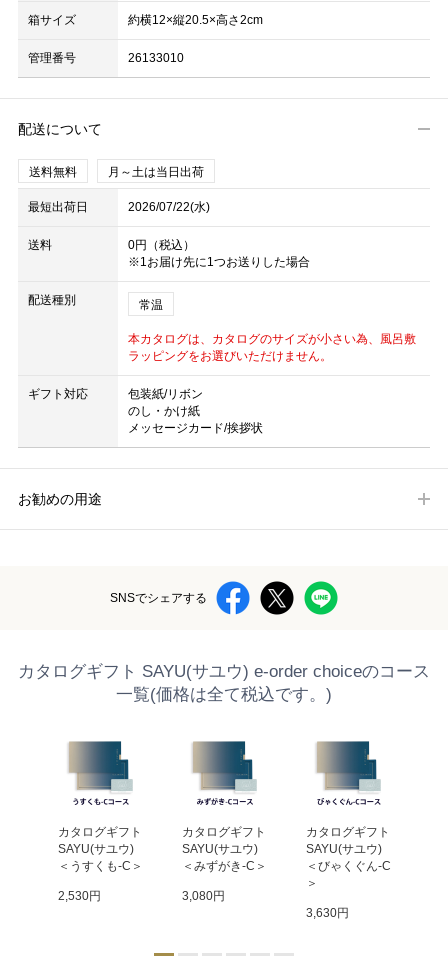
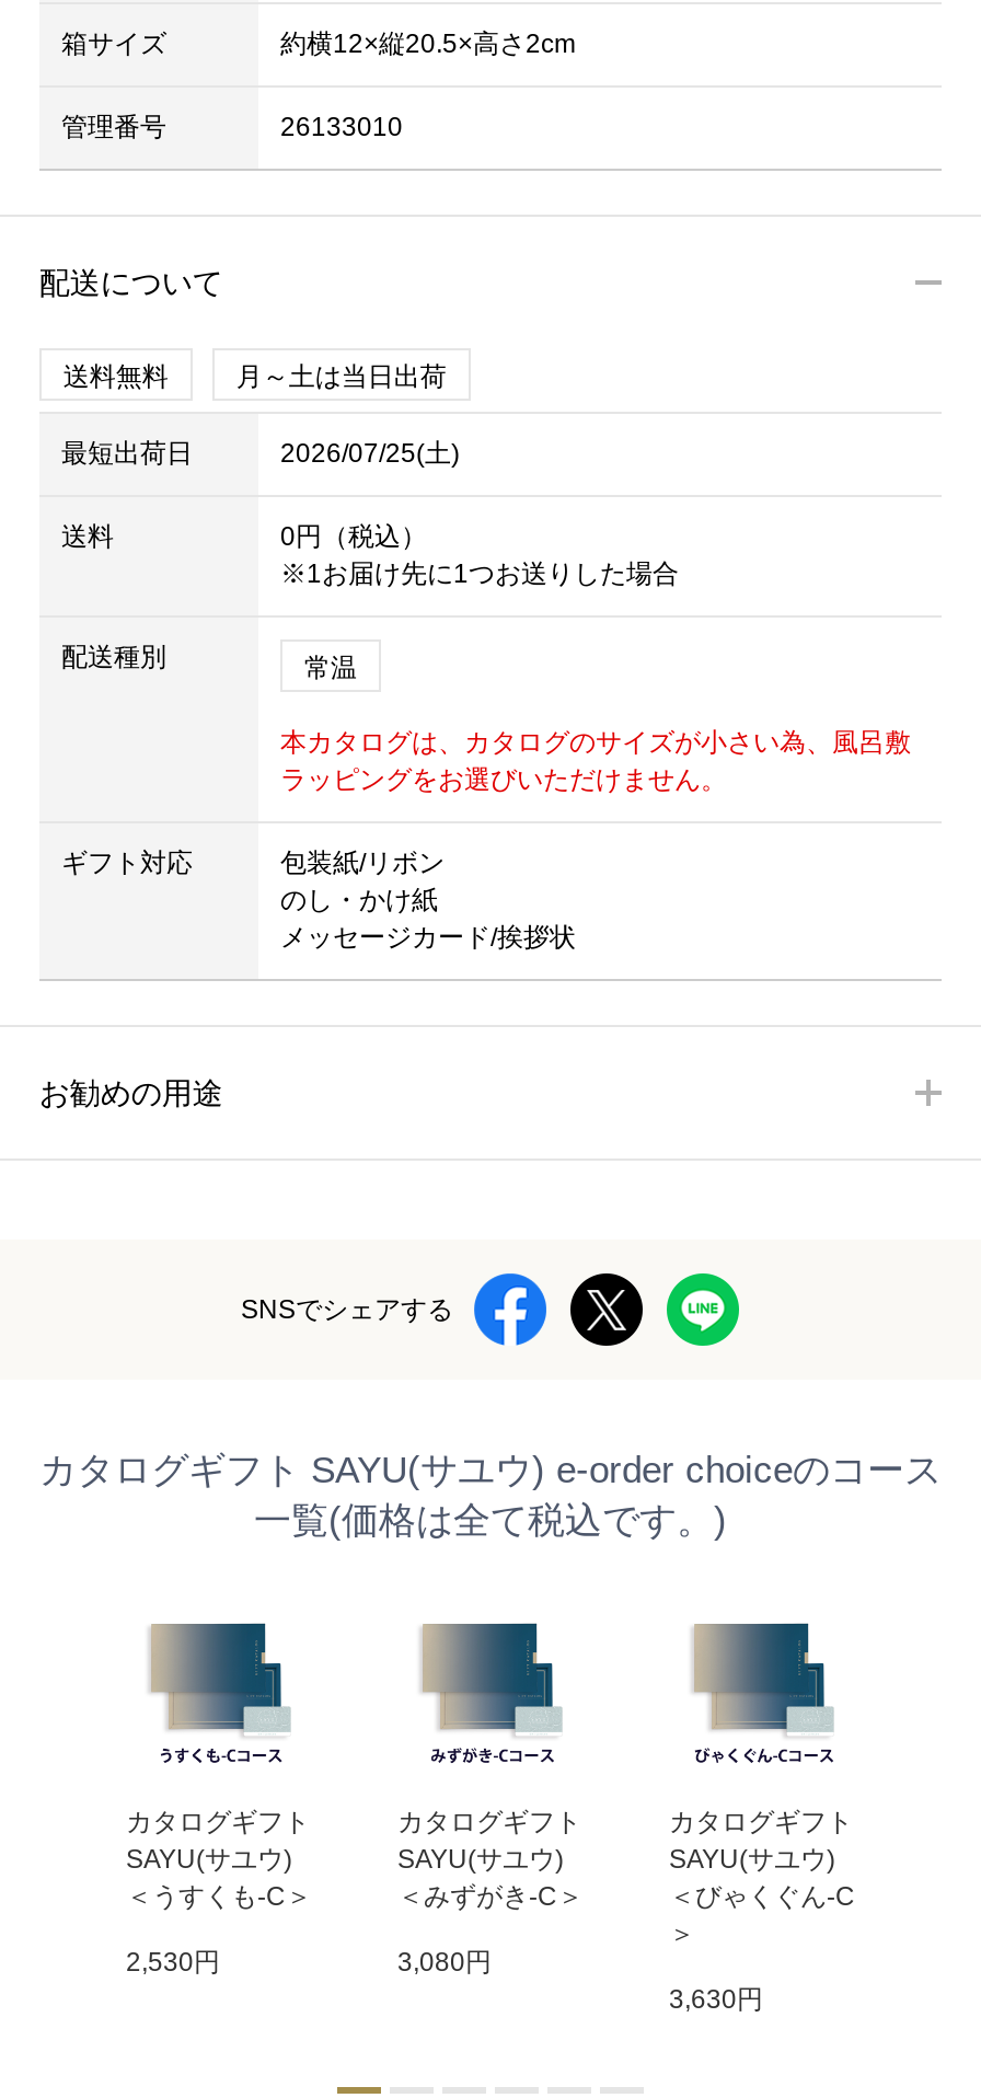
- 2026/07/22(水)
+ 2026/07/25(土)
